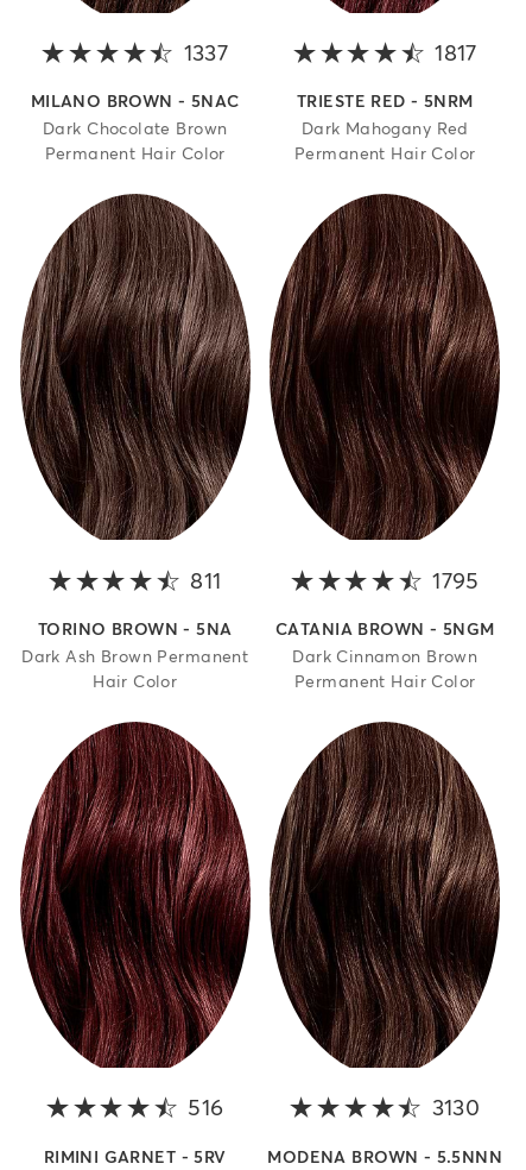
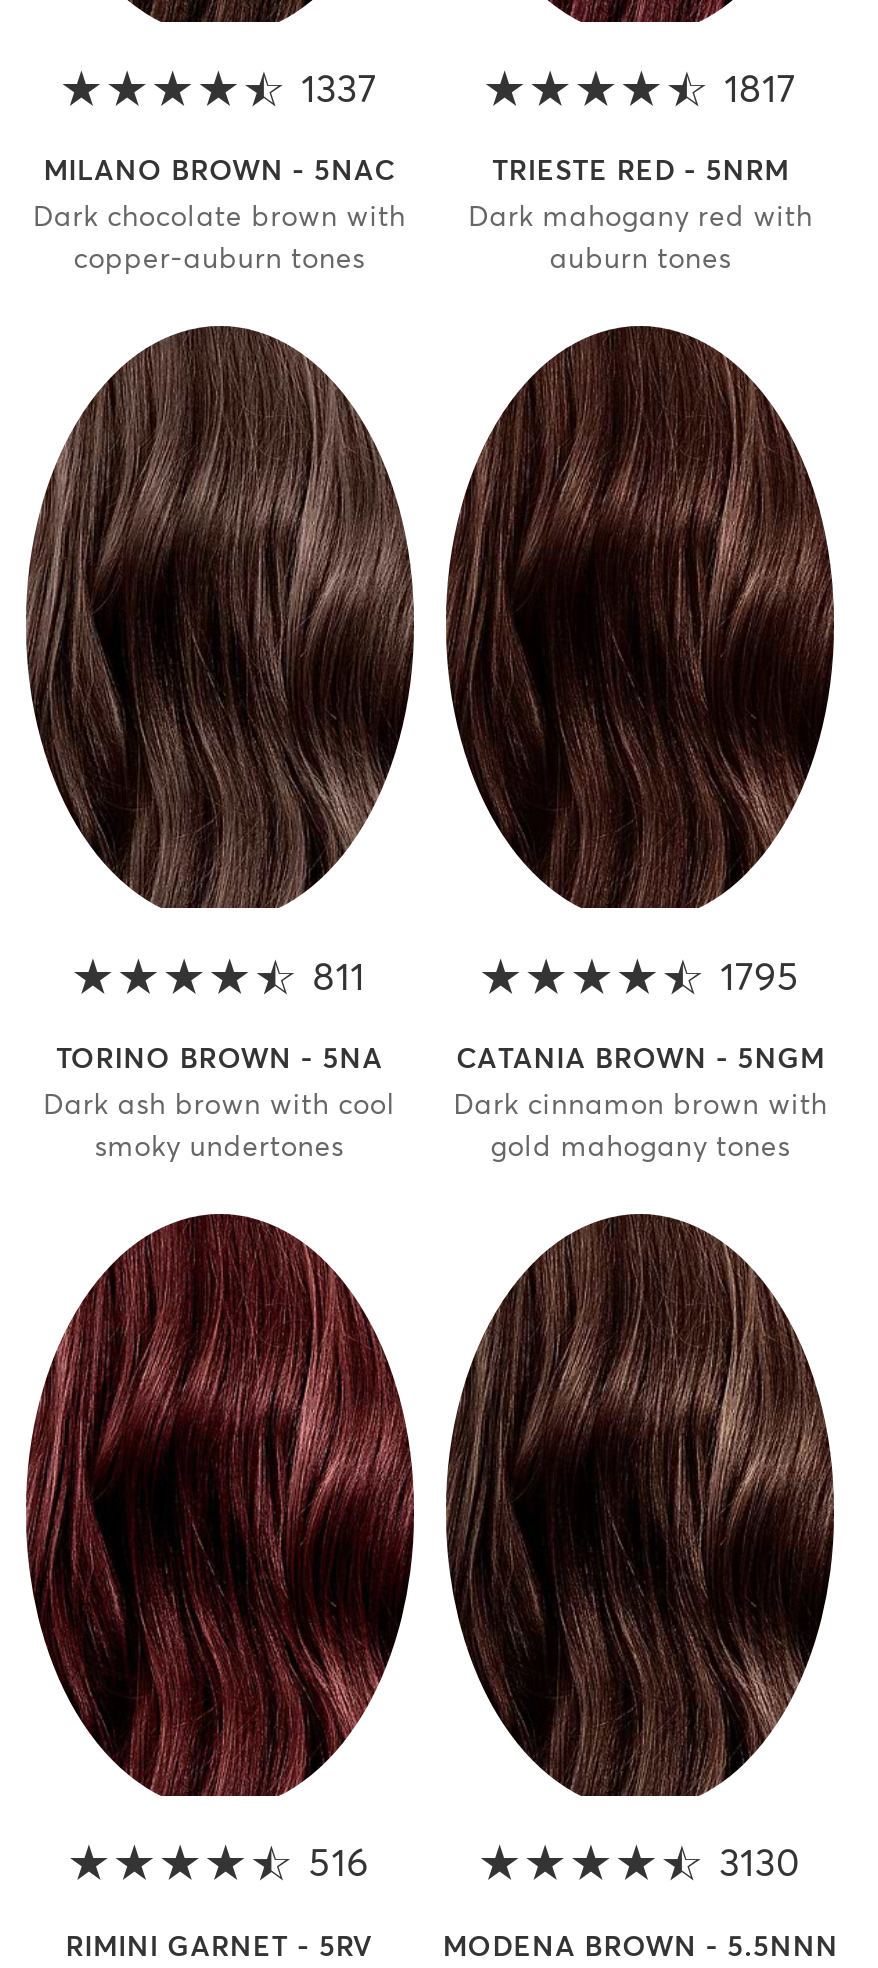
- Dark Chocolate Brown
- Permanent Hair Color
+ Dark chocolate brown with
+ copper-auburn tones

- Dark Mahogany Red
- Permanent Hair Color
+ Dark mahogany red with
+ auburn tones

- Dark Ash Brown Permanent
- Hair Color
+ Dark ash brown with cool
+ smoky undertones

- Dark Cinnamon Brown
- Permanent Hair Color
+ Dark cinnamon brown with
+ gold mahogany tones
